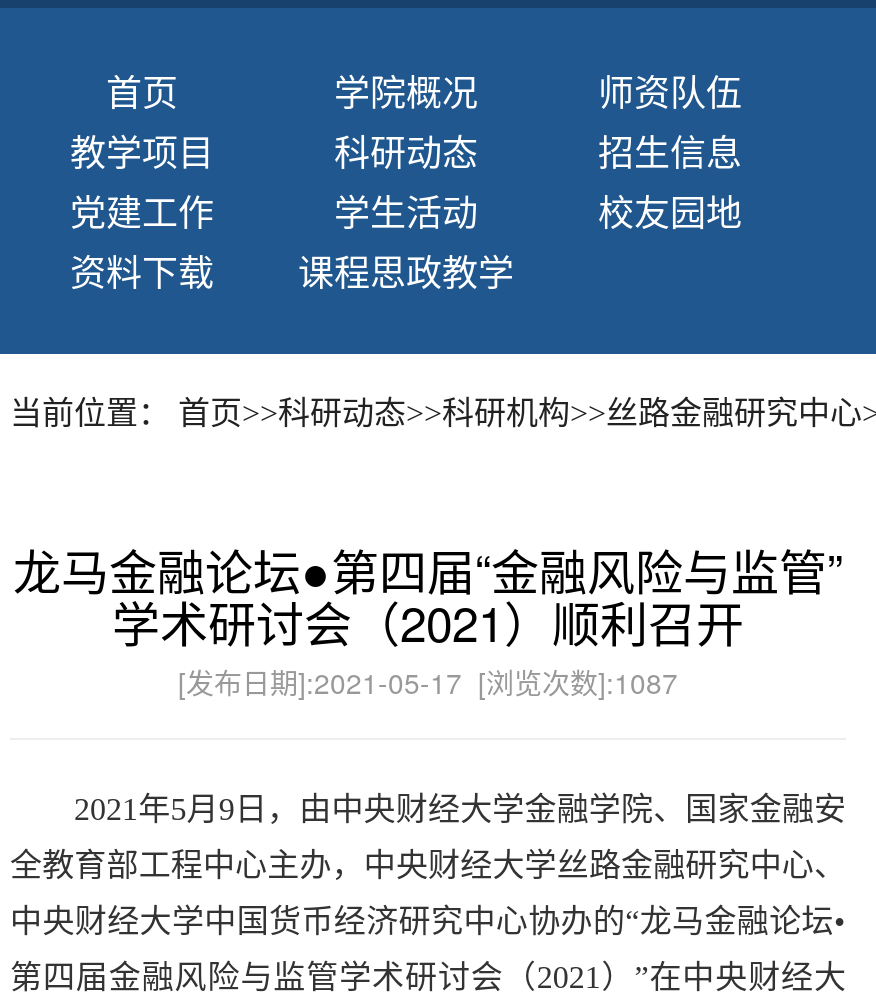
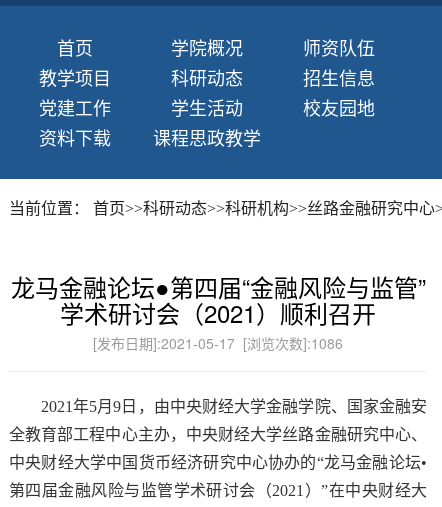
- [发布日期]:2021-05-17 [浏览次数]:1087
+ [发布日期]:2021-05-17 [浏览次数]:1086
